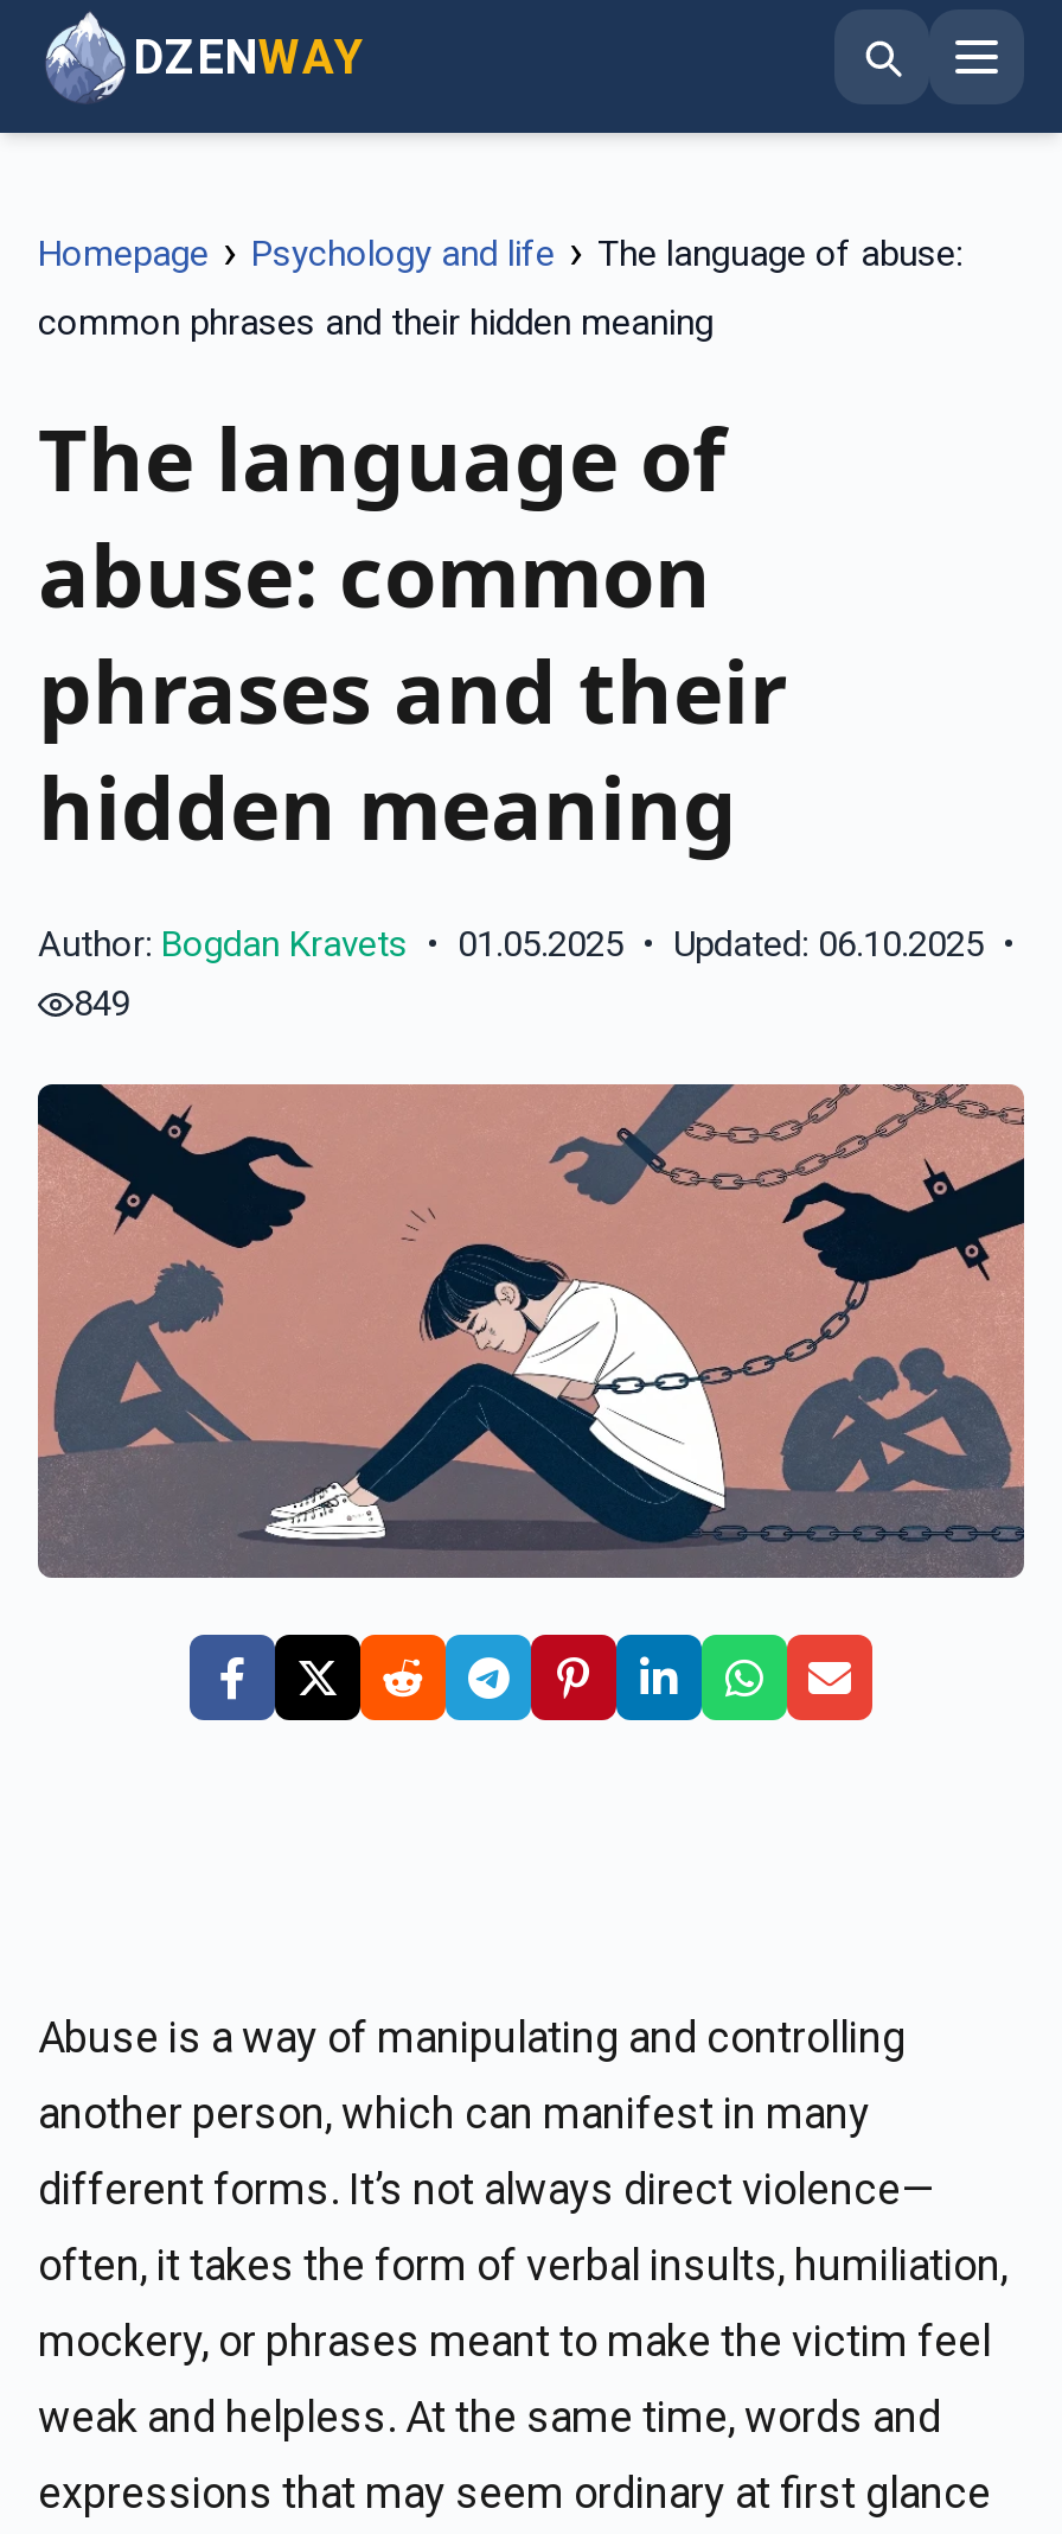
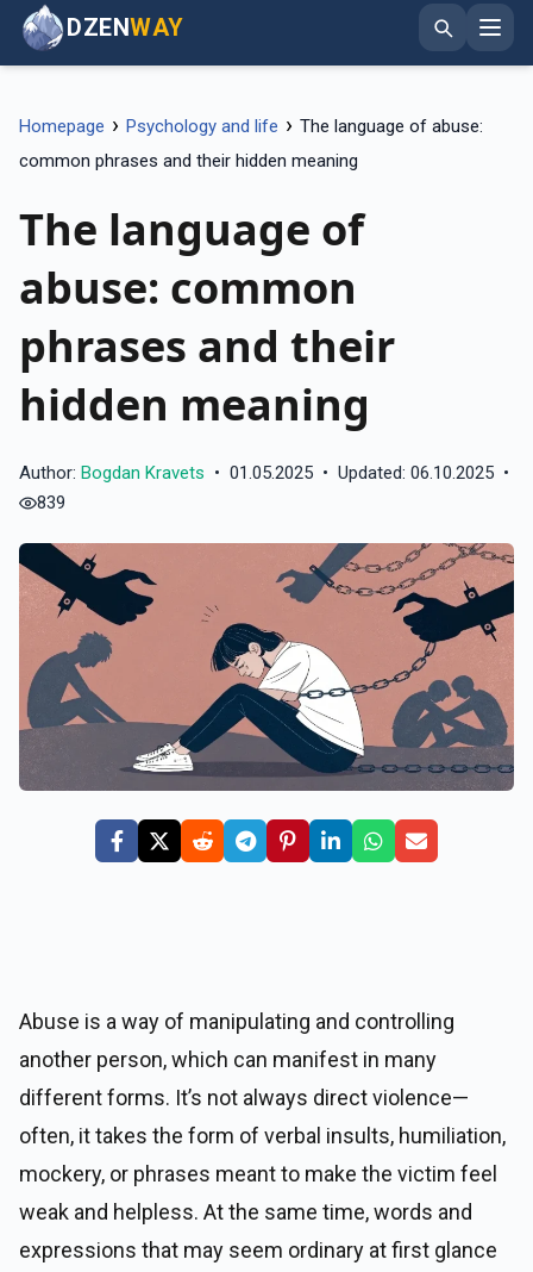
- 849
+ 839
